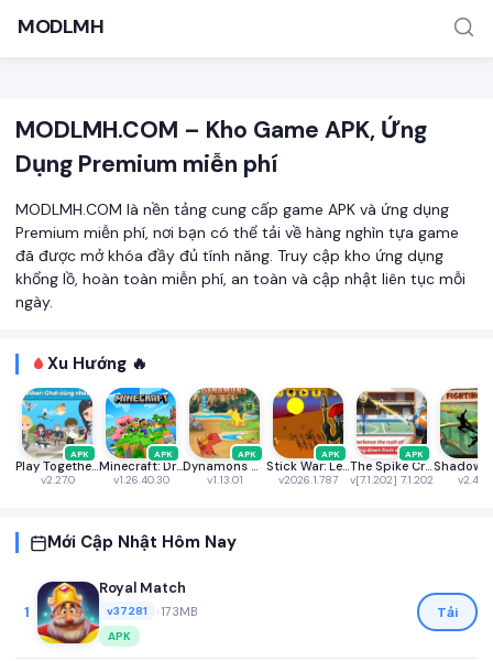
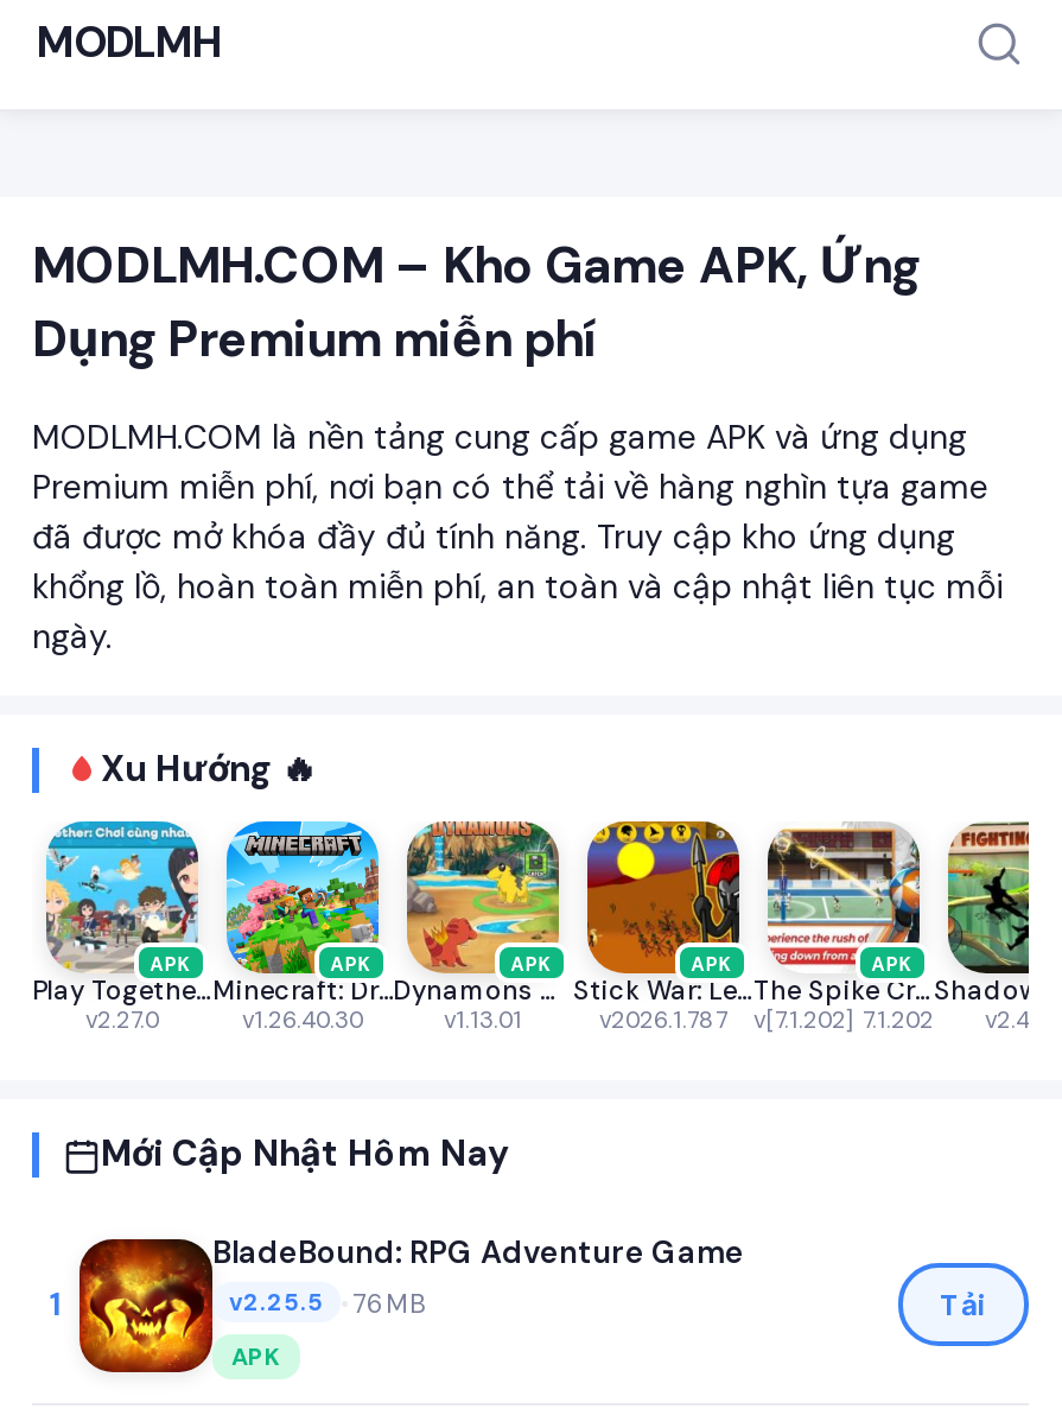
- [image]
- Royal Match
- v37281 • 173MB
+ [image]
+ BladeBound: RPG Adventure Game
+ v2.25.5 • 76MB
